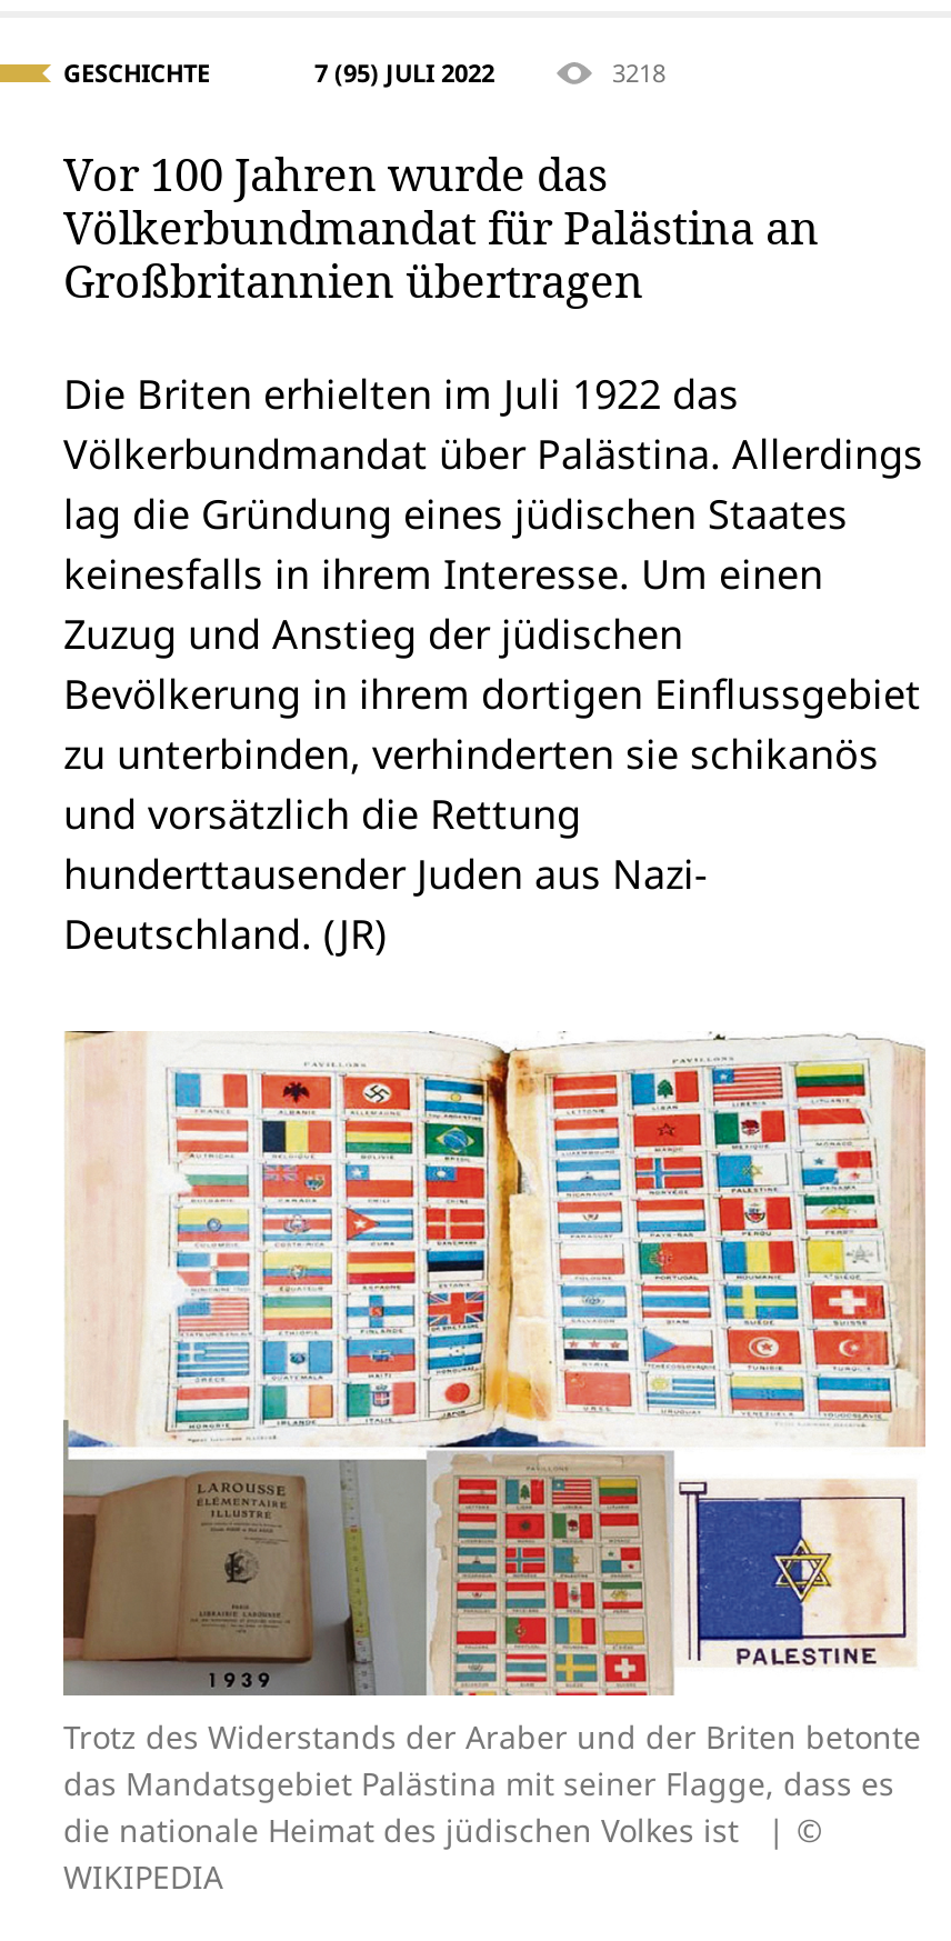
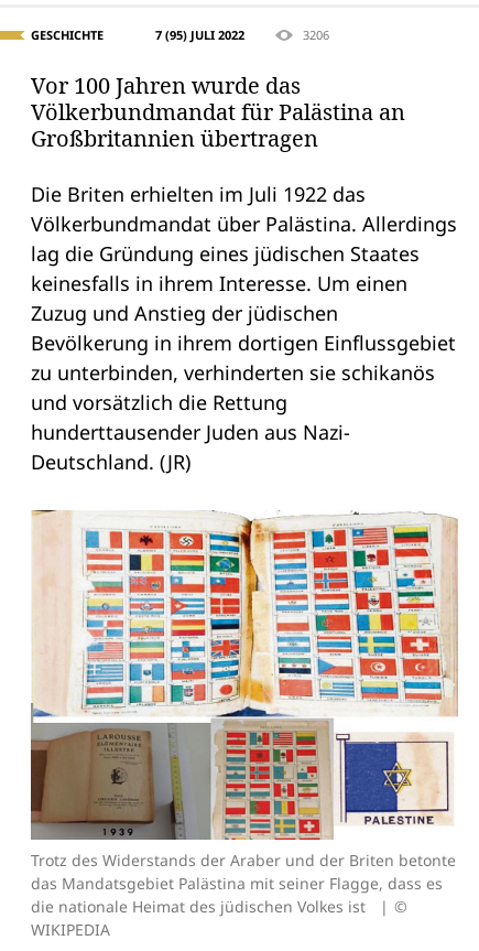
- 3218
+ 3206
